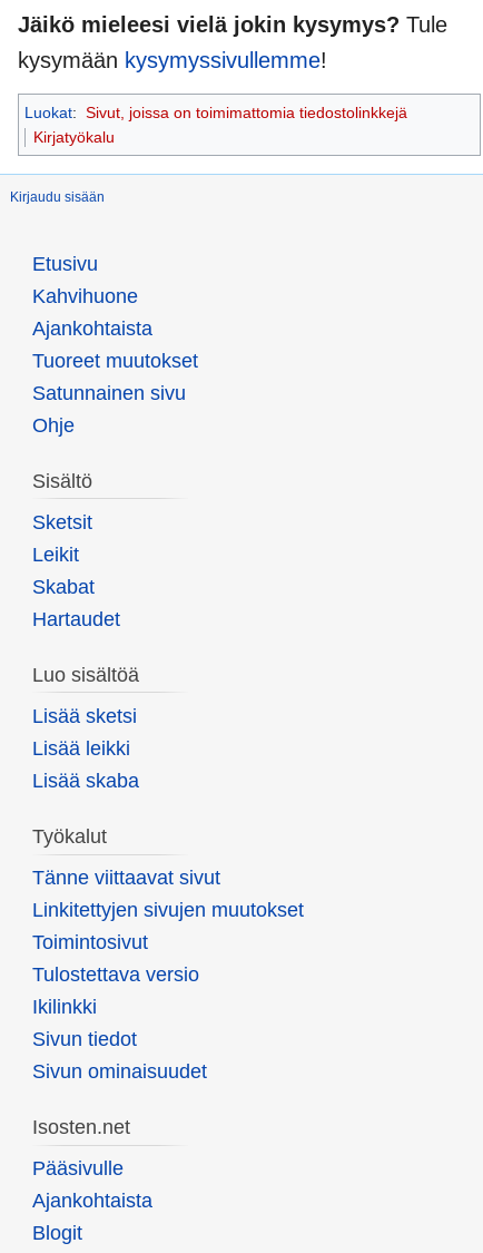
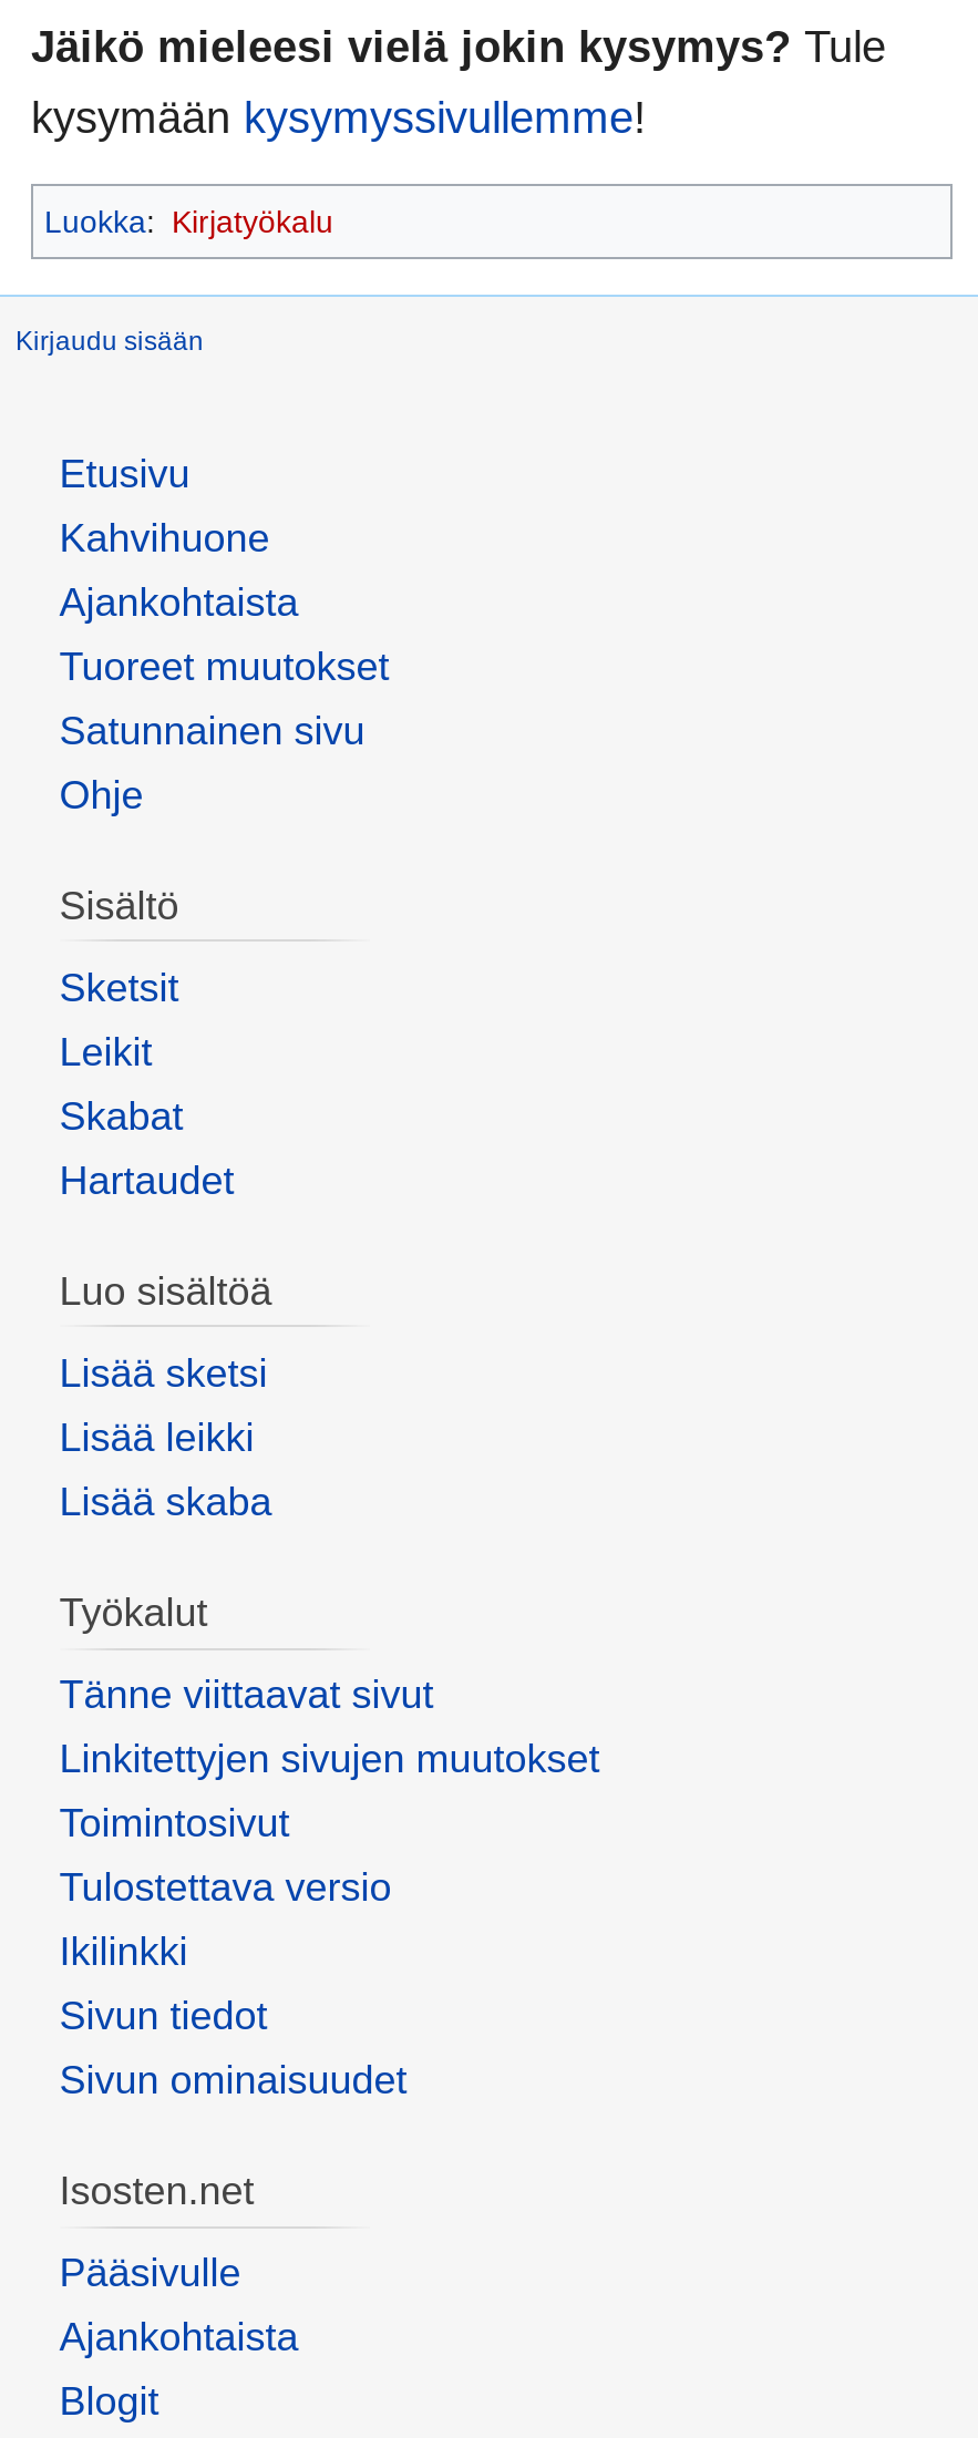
- Luokat: Sivut, joissa on toimimattomia tiedostolinkkejä
- Kirjatyökalu
+ Luokka: Kirjatyökalu
